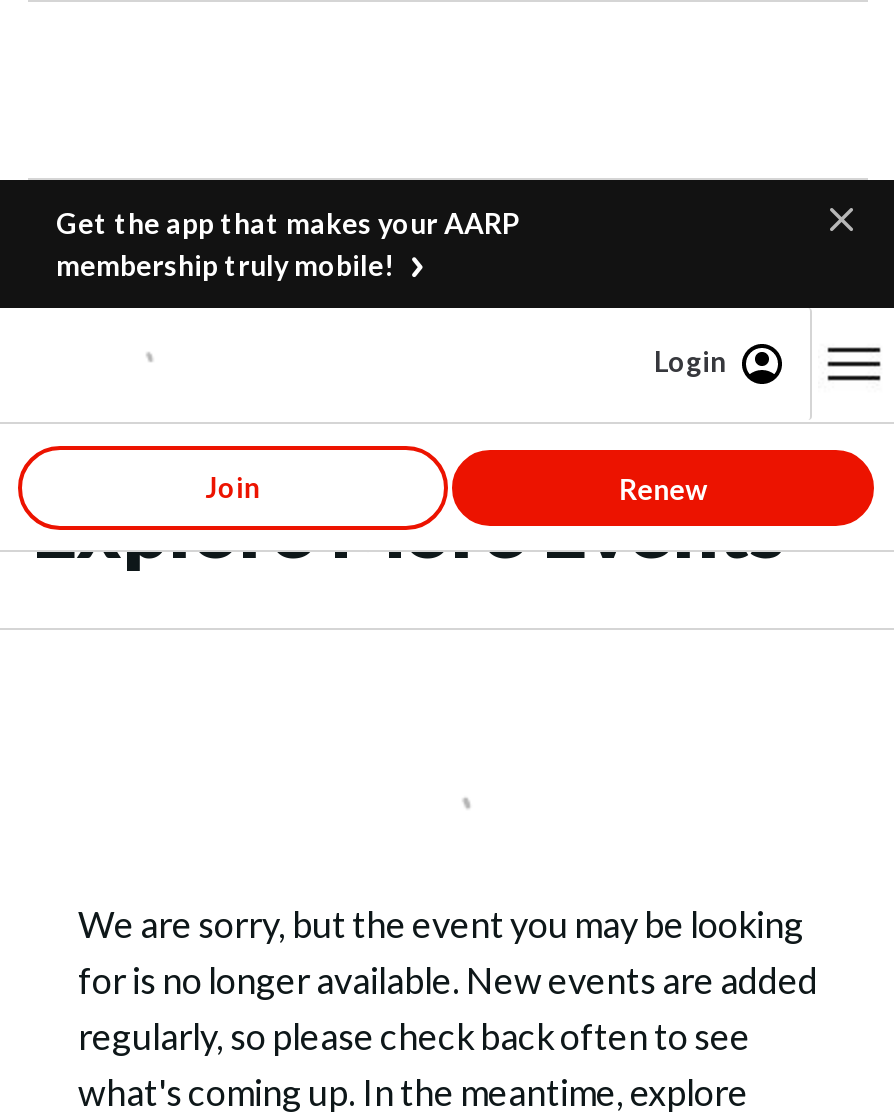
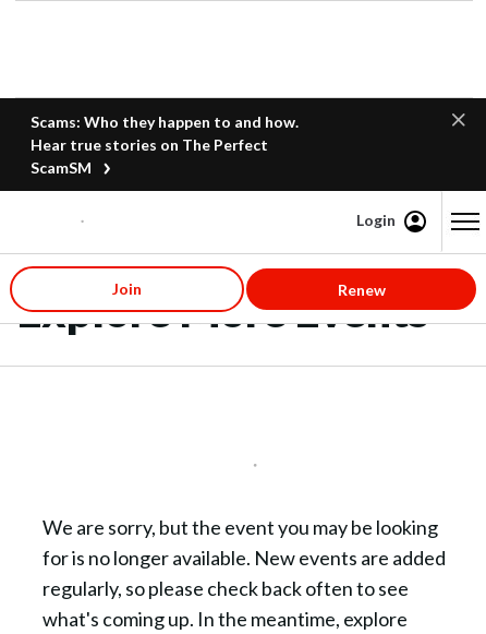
- Get the app that makes your AARP
- membership truly mobile!
+ Scams: Who they happen to and how.
+ Hear true stories on The Perfect
+ ScamSM
